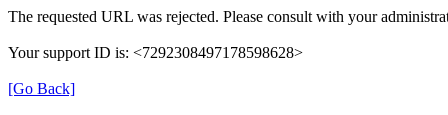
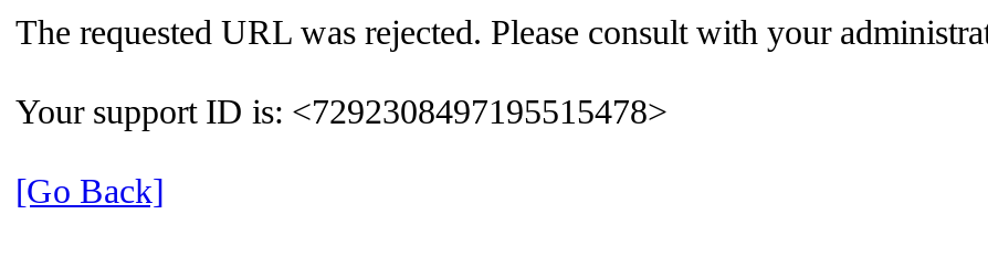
- Your support ID is: <7292308497178598628>
+ Your support ID is: <7292308497195515478>
